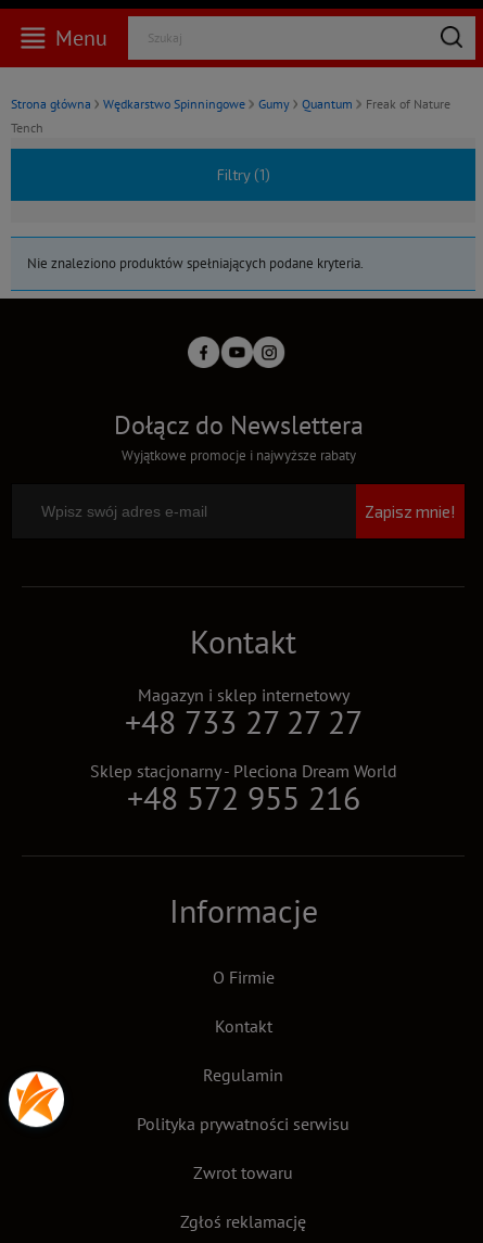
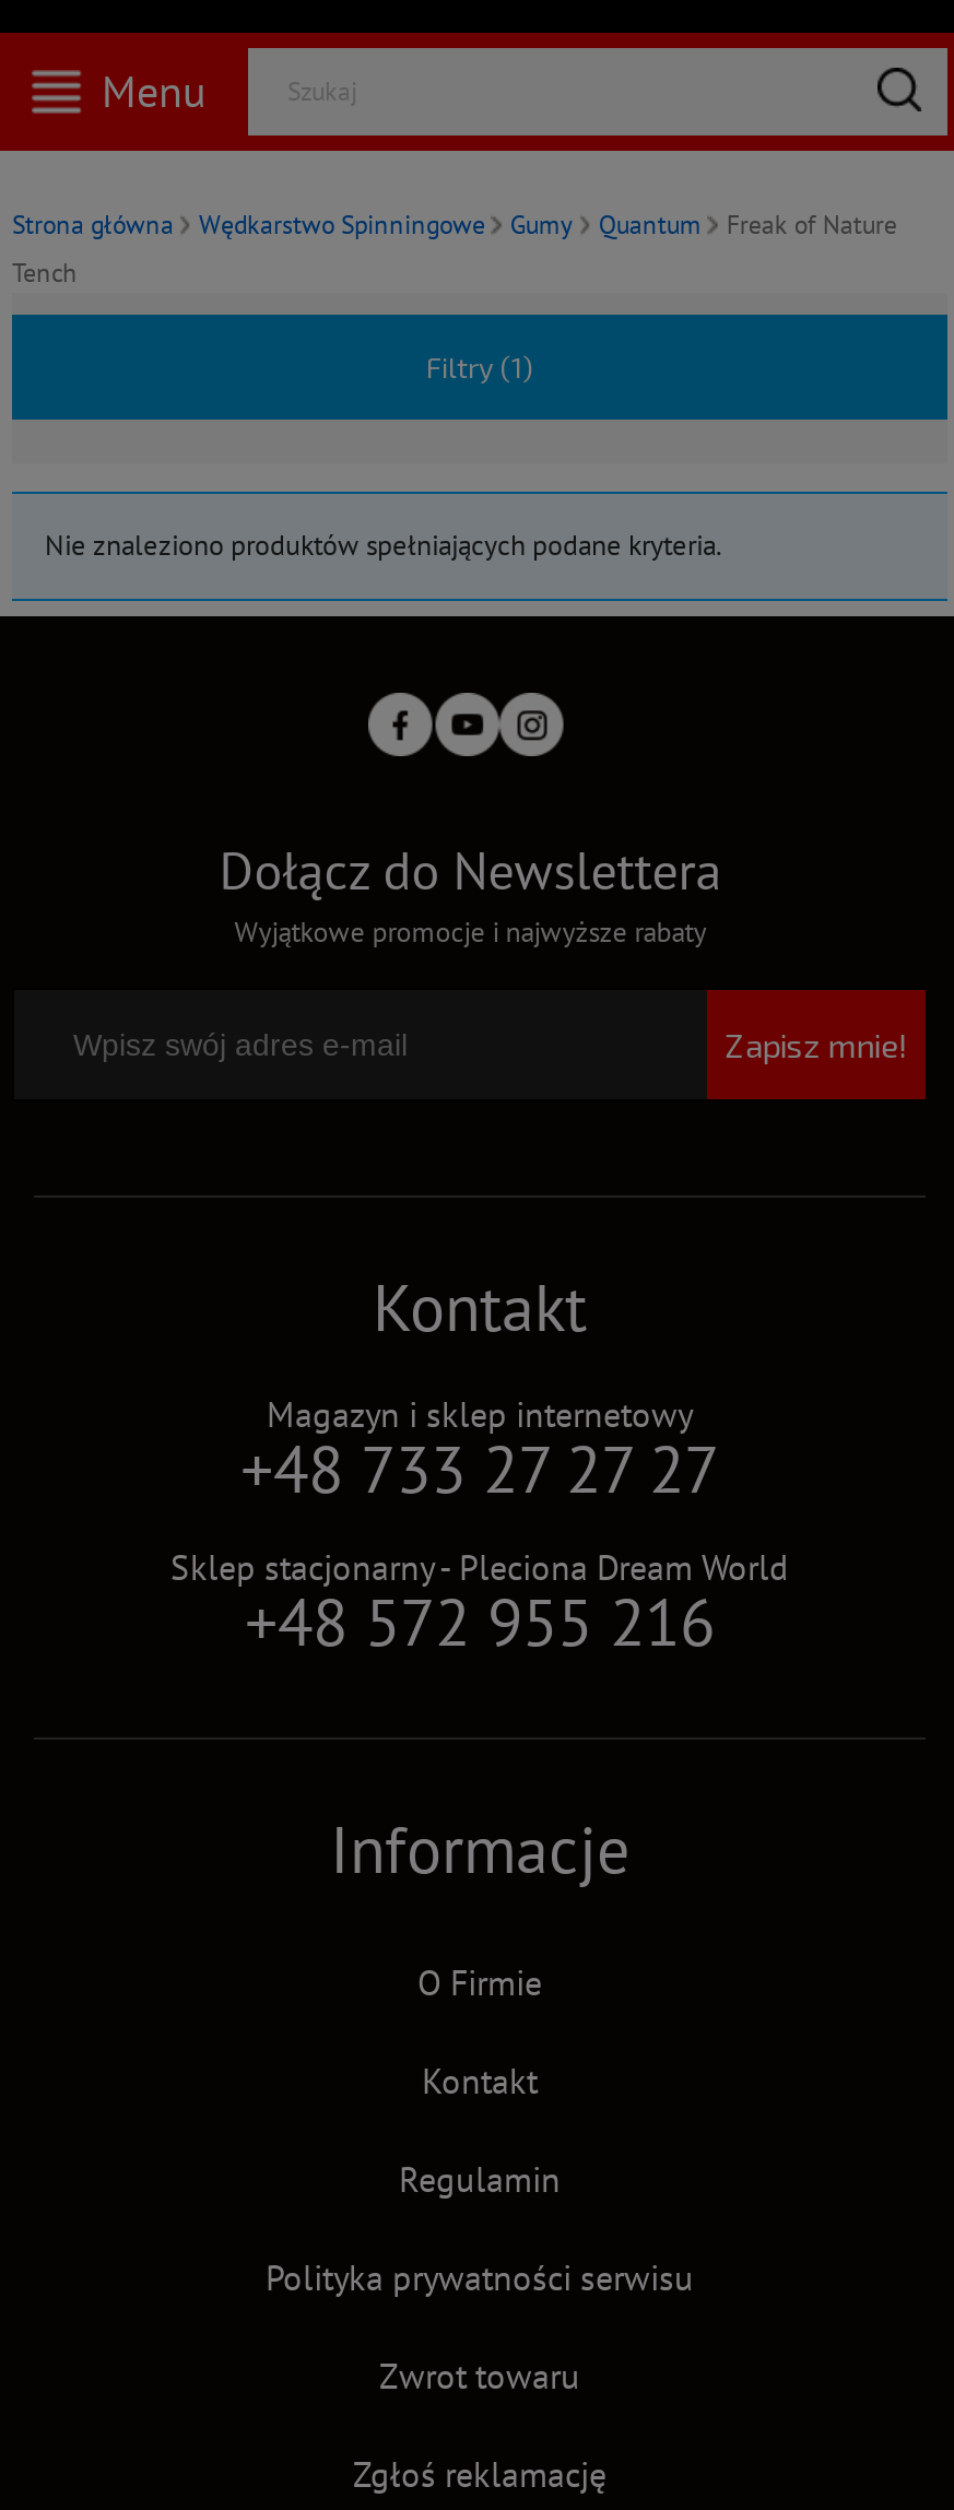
- [image]
